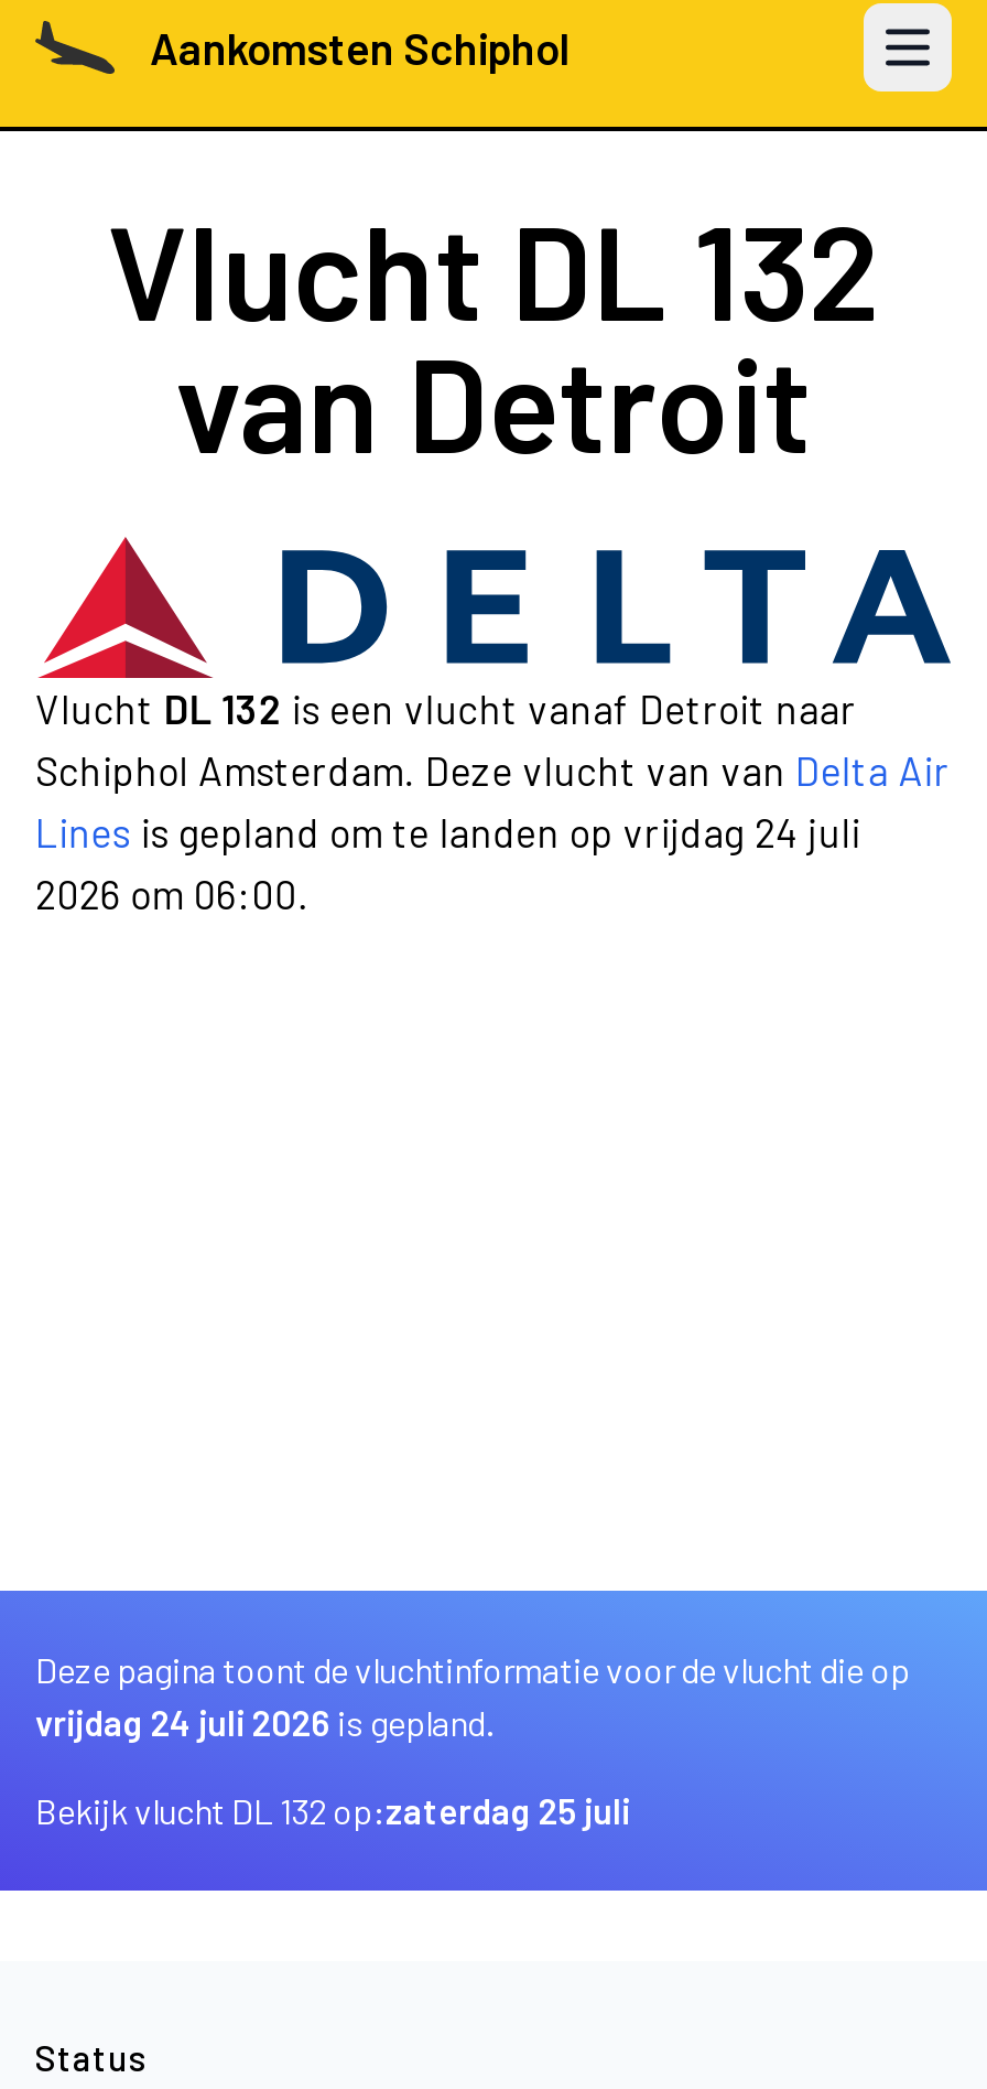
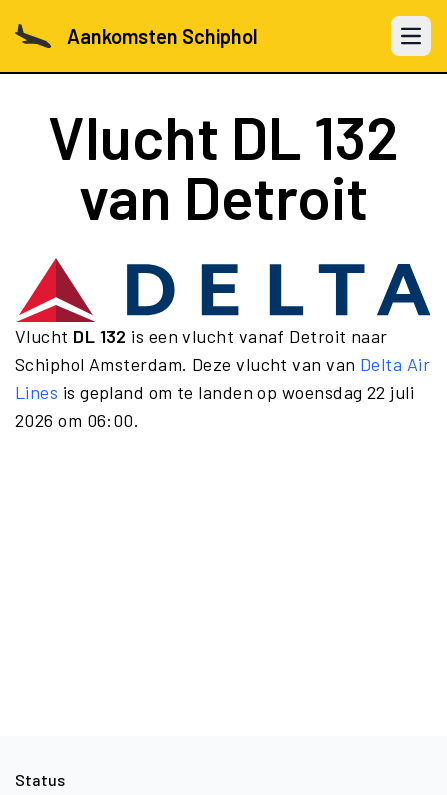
- Lines is gepland om te landen op vrijdag 24 juli
+ Lines is gepland om te landen op woensdag 22 juli

- [image]
- Deze pagina toont de vluchtinformatie voor de vlucht die op
- vrijdag 24 juli 2026 is gepland.
- Bekijk vlucht DL 132 op:zaterdag 25 juli
